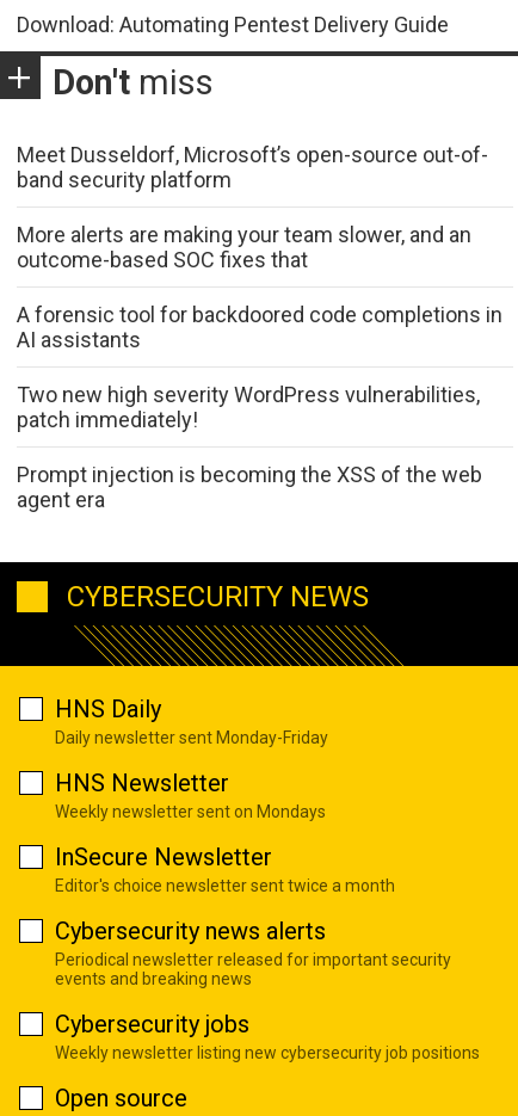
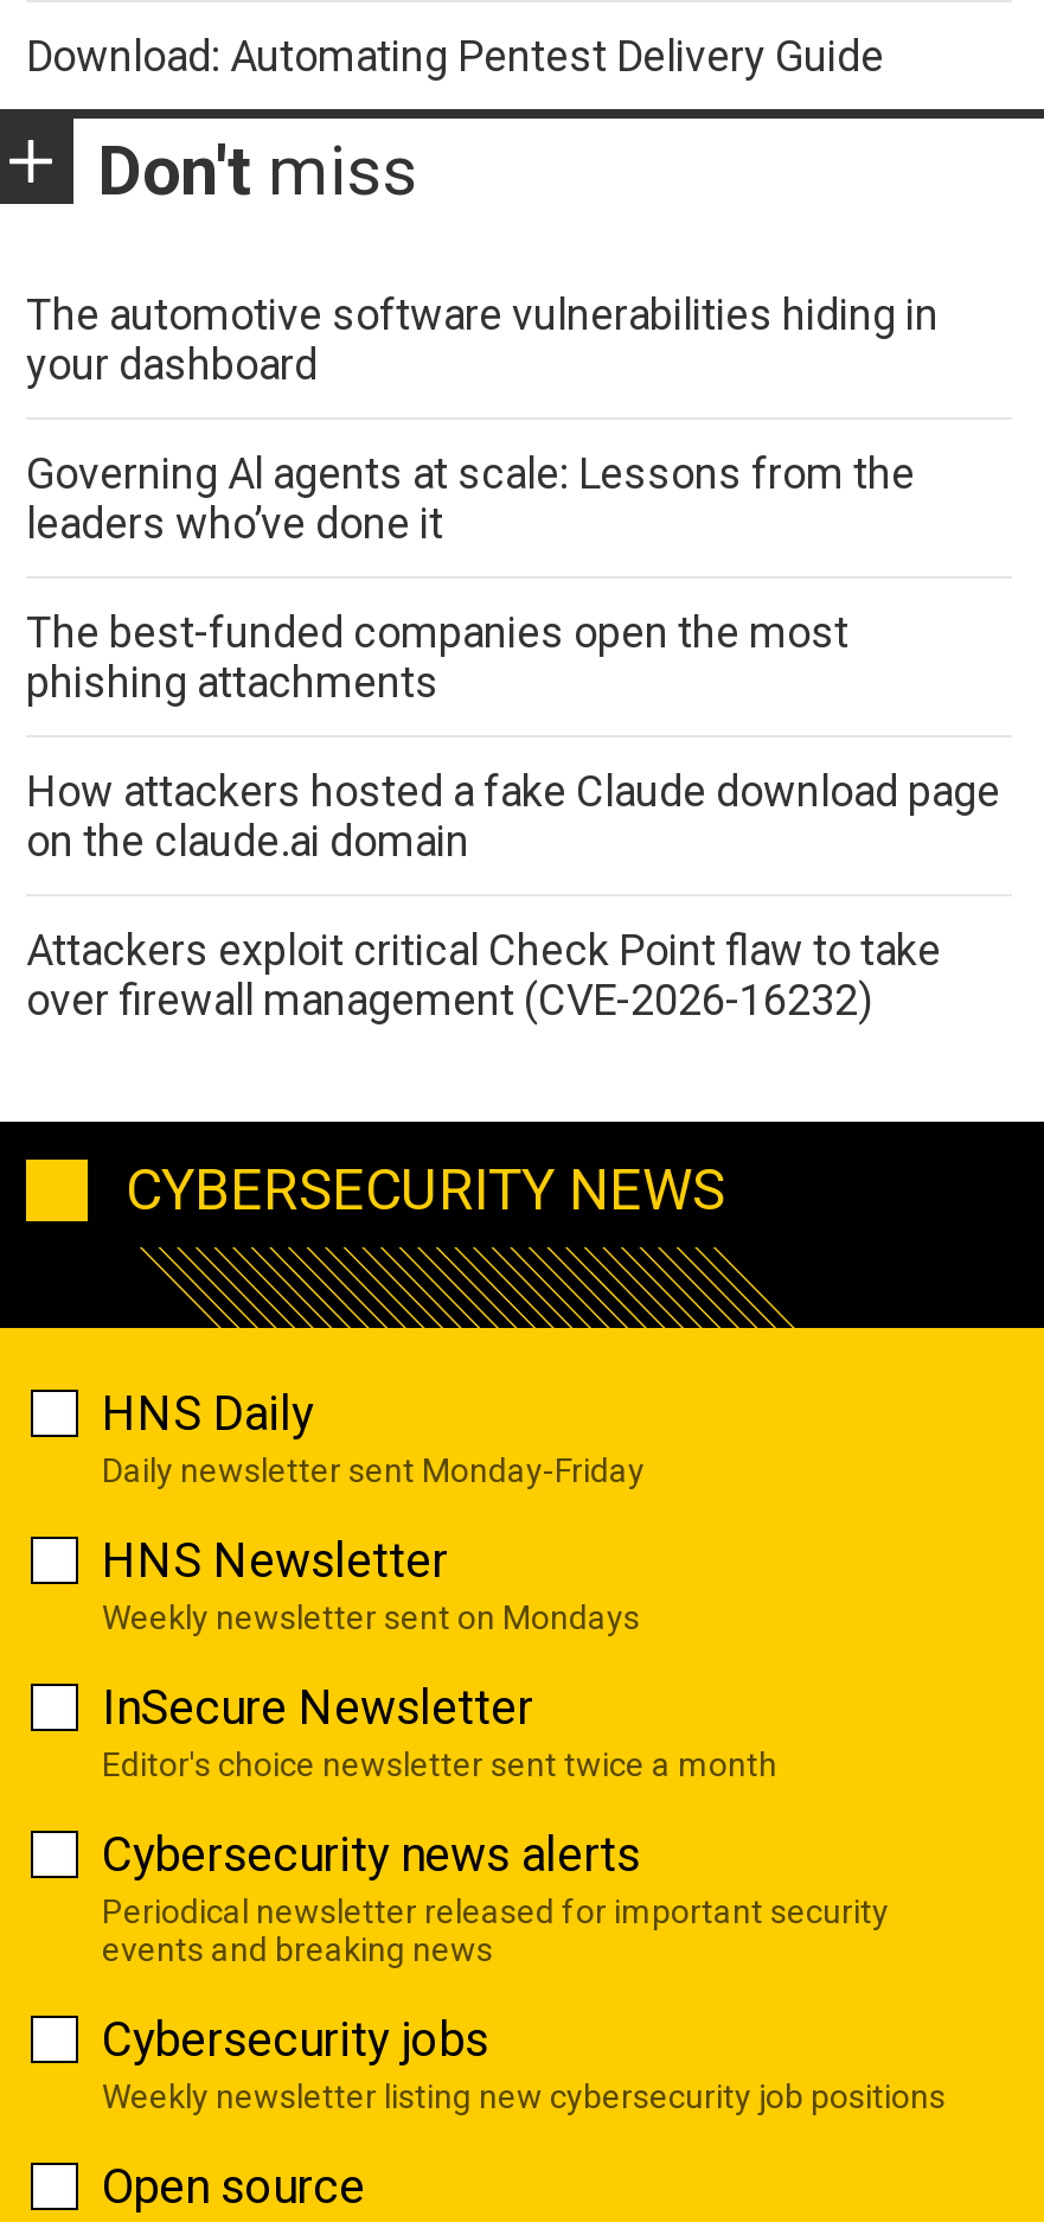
- Meet Dusseldorf, Microsoft’s open-source out-of-
- band security platform
+ The automotive software vulnerabilities hiding in
+ your dashboard

- More alerts are making your team slower, and an
- outcome-based SOC fixes that
+ Governing Al agents at scale: Lessons from the
+ leaders who’ve done it

- A forensic tool for backdoored code completions in
- AI assistants
+ The best-funded companies open the most
+ phishing attachments

- Two new high severity WordPress vulnerabilities,
- patch immediately!
+ How attackers hosted a fake Claude download page
+ on the claude.ai domain

- Prompt injection is becoming the XSS of the web
- agent era
+ Attackers exploit critical Check Point flaw to take
+ over firewall management (CVE-2026-16232)
